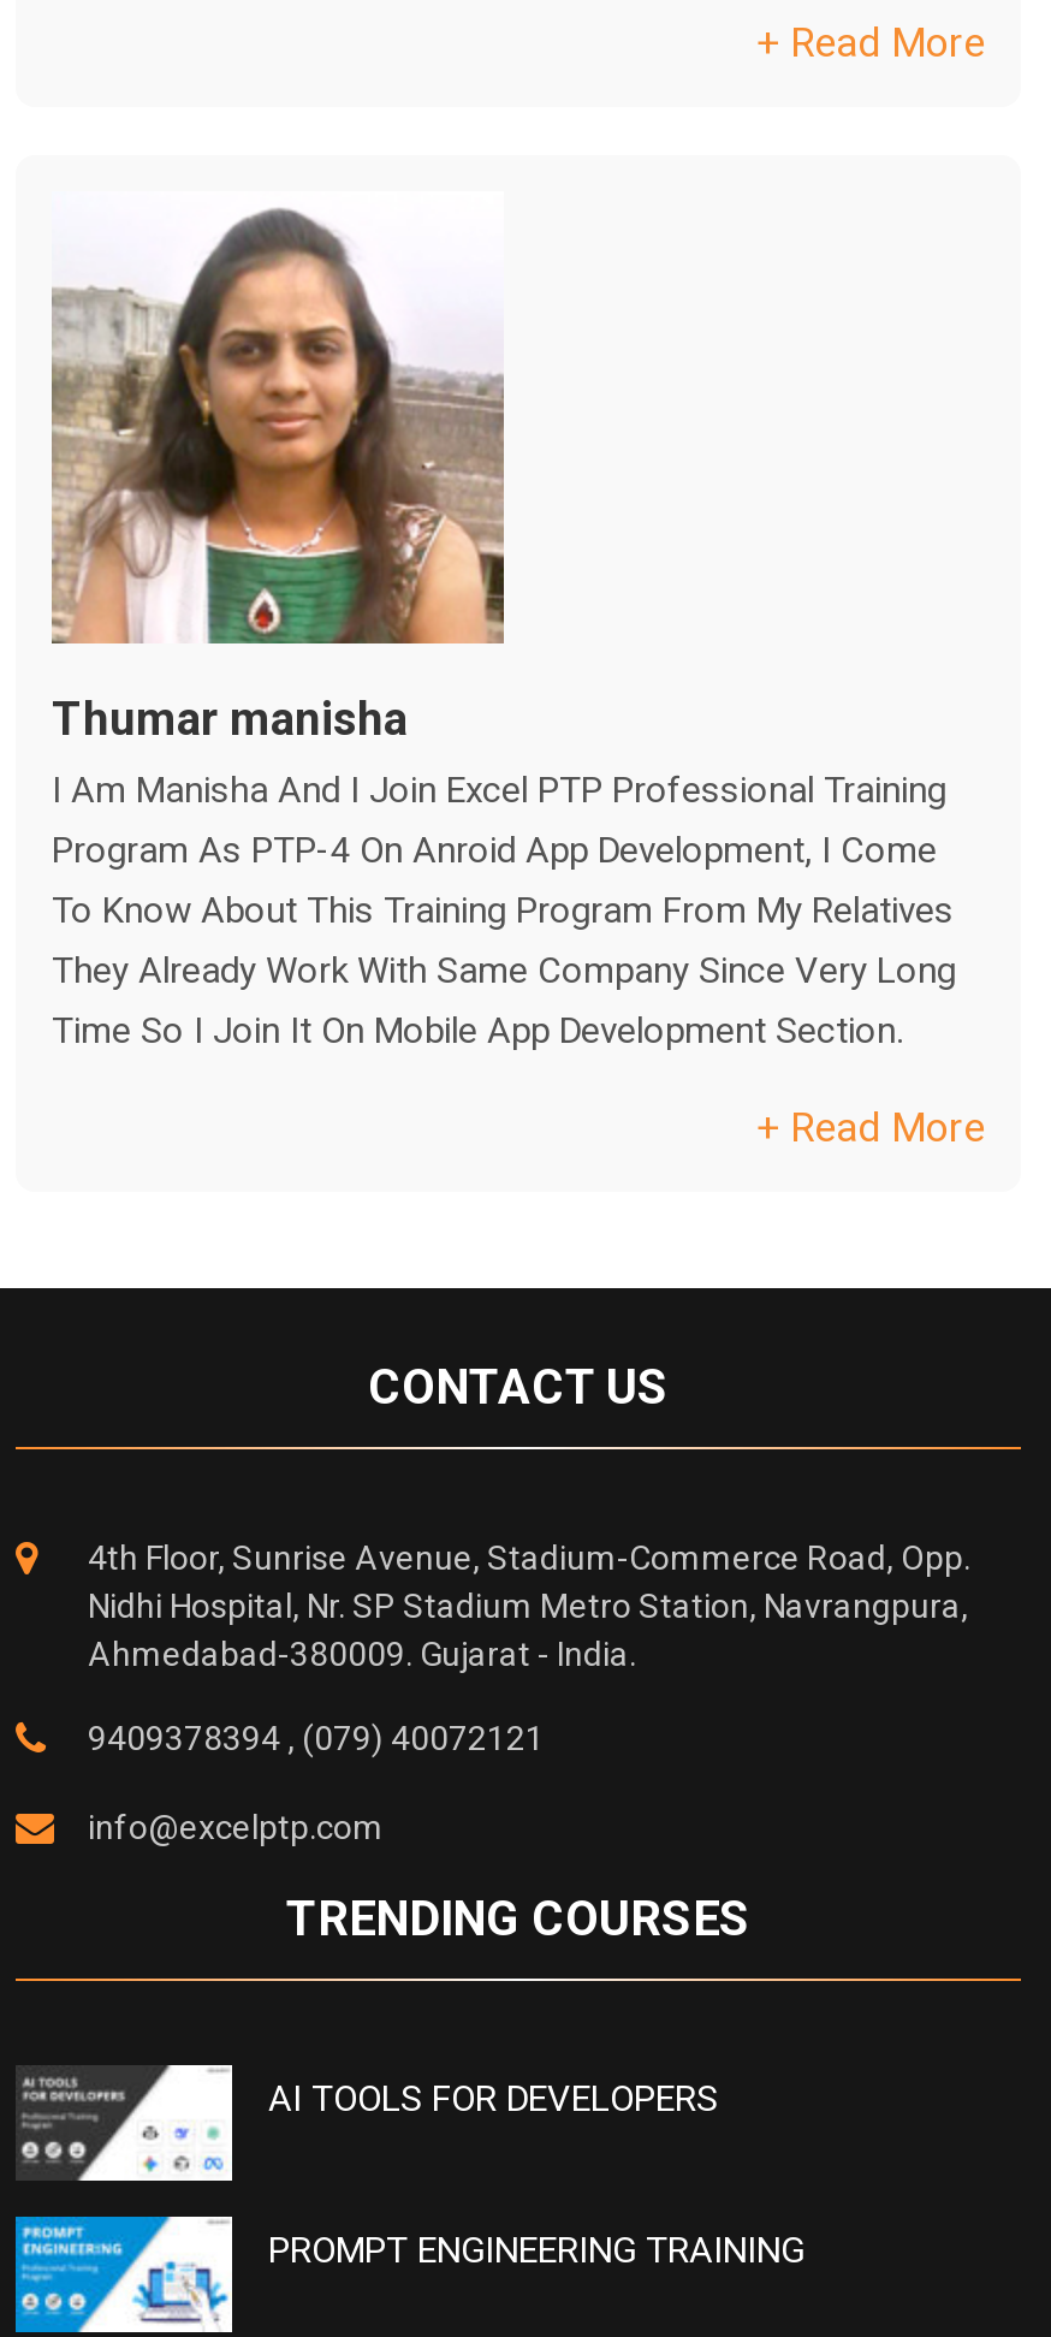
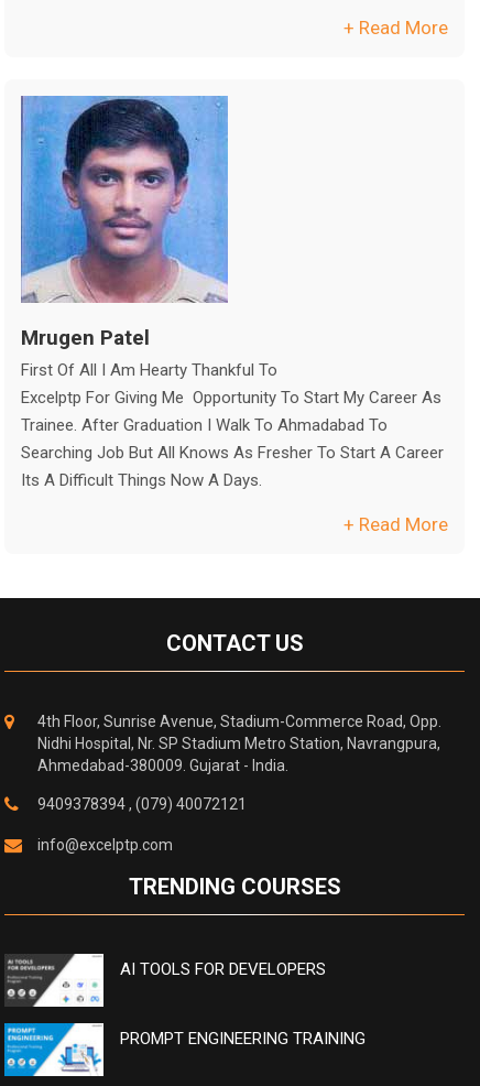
- [image]
- Thumar manisha
- I Am Manisha And I Join Excel PTP Professional Training
- Program As PTP-4 On Anroid App Development, I Come
- To Know About This Training Program From My Relatives
- They Already Work With Same Company Since Very Long
- Time So I Join It On Mobile App Development Section.
+ [image]
+ Mrugen Patel
+ First Of All I Am Hearty Thankful To
+ Excelptp For Giving Me Opportunity To Start My Career As
+ Trainee. After Graduation I Walk To Ahmadabad To
+ Searching Job But All Knows As Fresher To Start A Career
+ Its A Difficult Things Now A Days.
